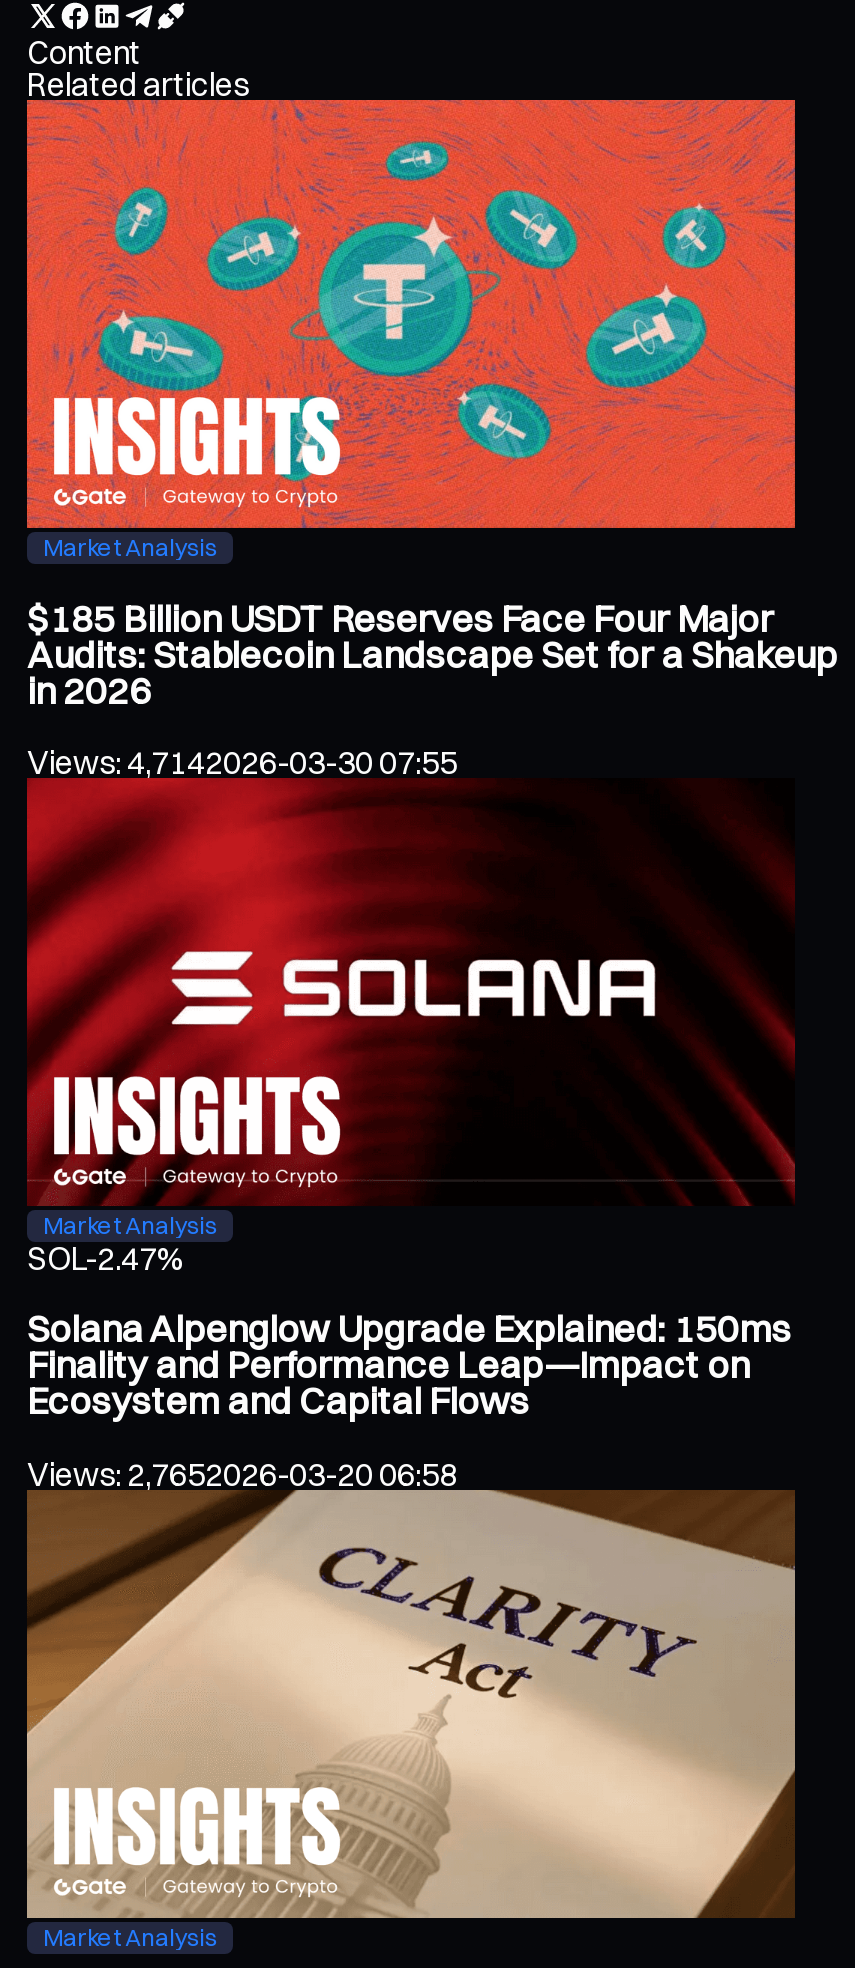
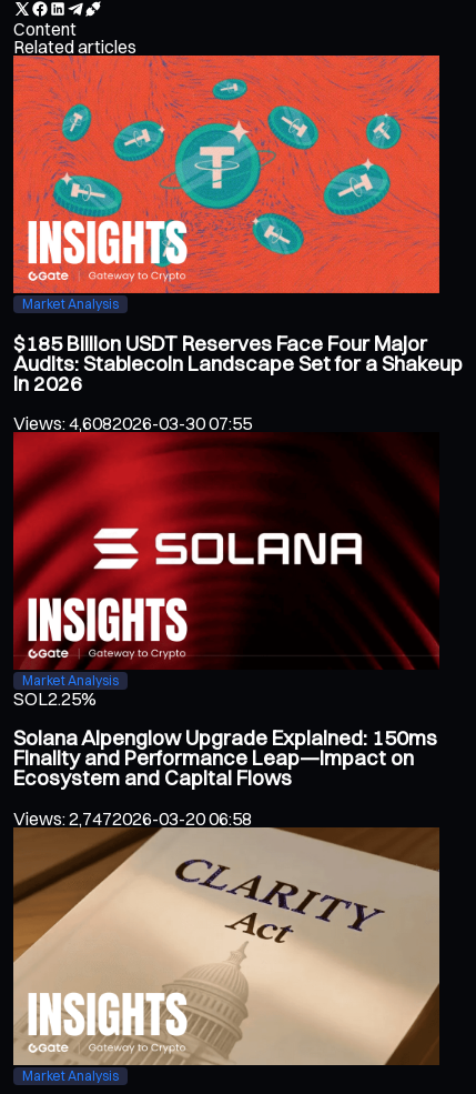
- Views: 4,7142026-03-30 07:55
+ Views: 4,6082026-03-30 07:55

- SOL-2.47%
+ SOL2.25%

- Views: 2,7652026-03-20 06:58
+ Views: 2,7472026-03-20 06:58
